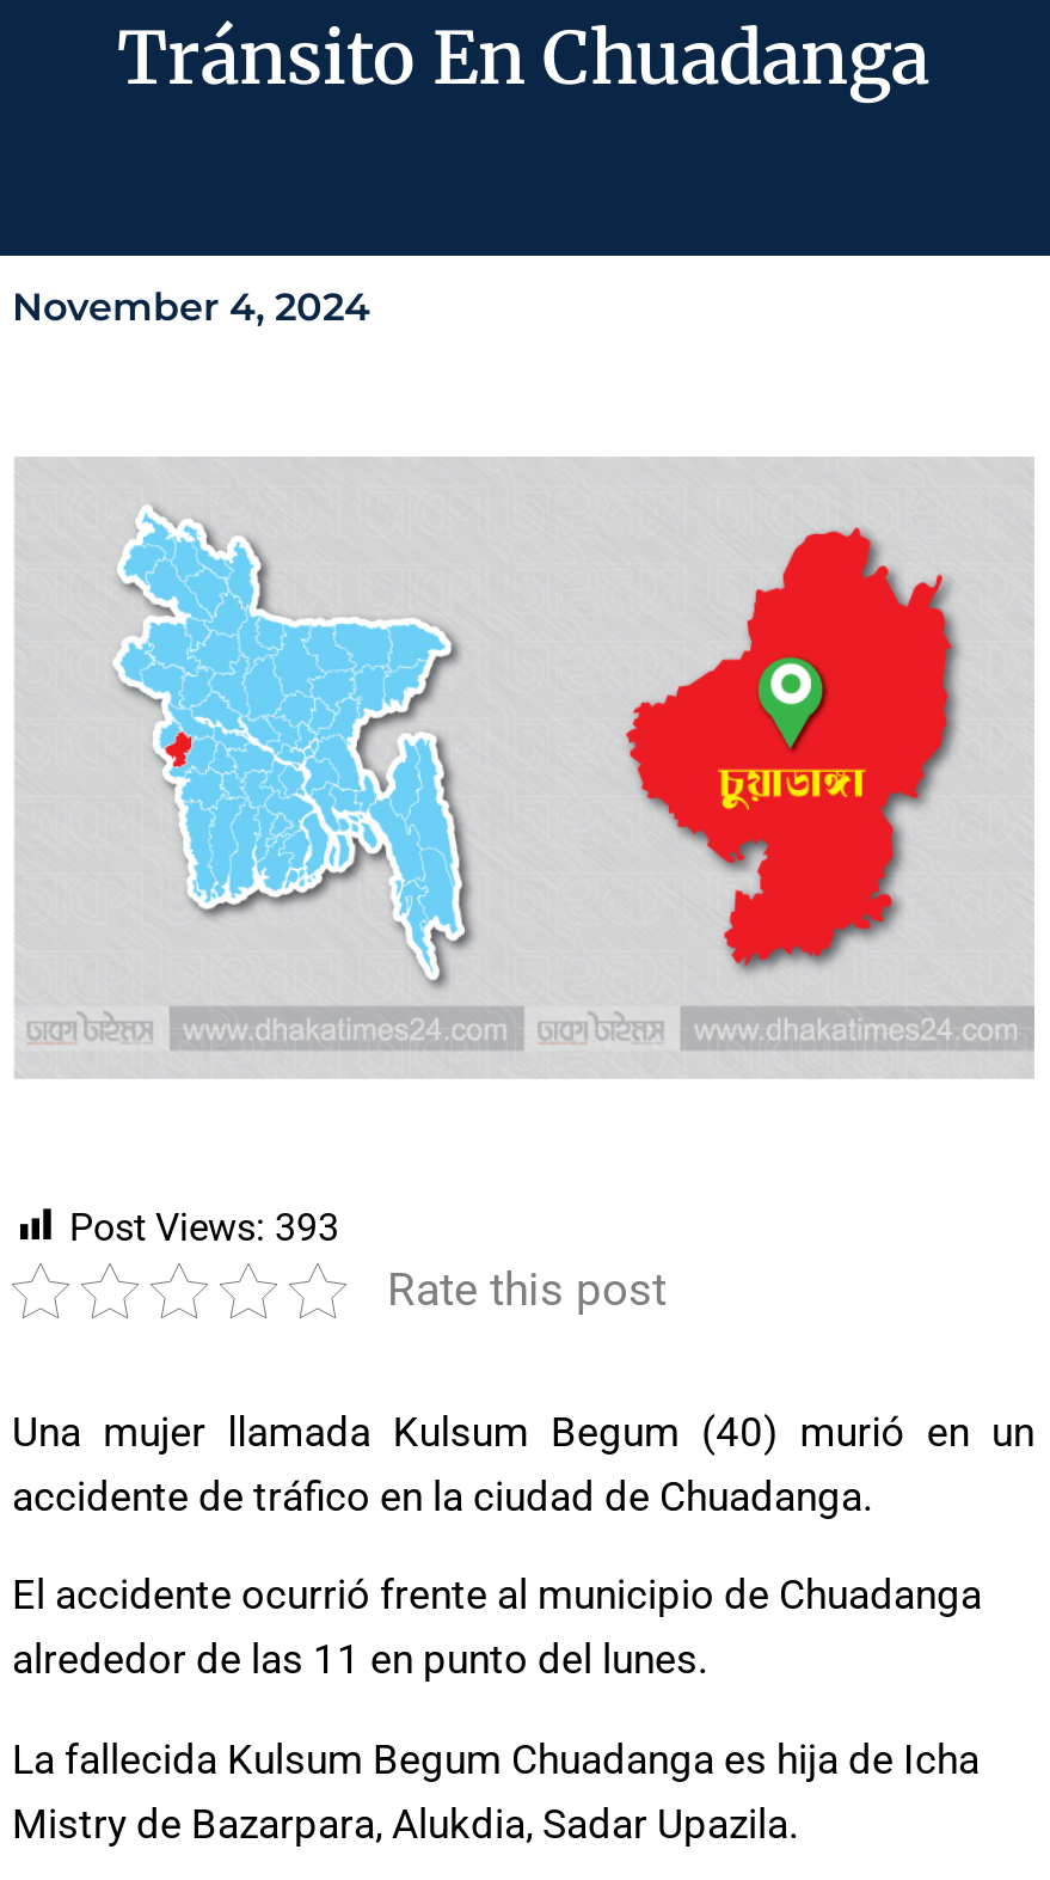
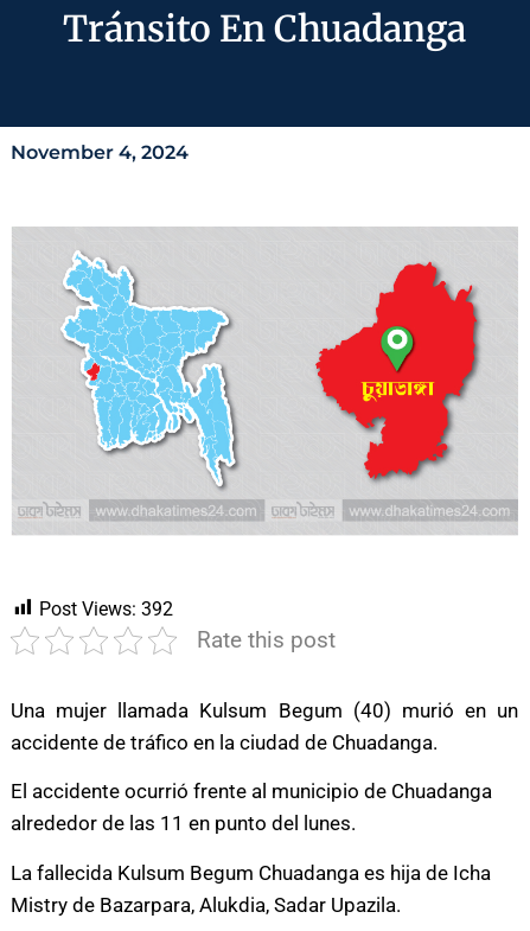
- Post Views: 393
+ Post Views: 392
